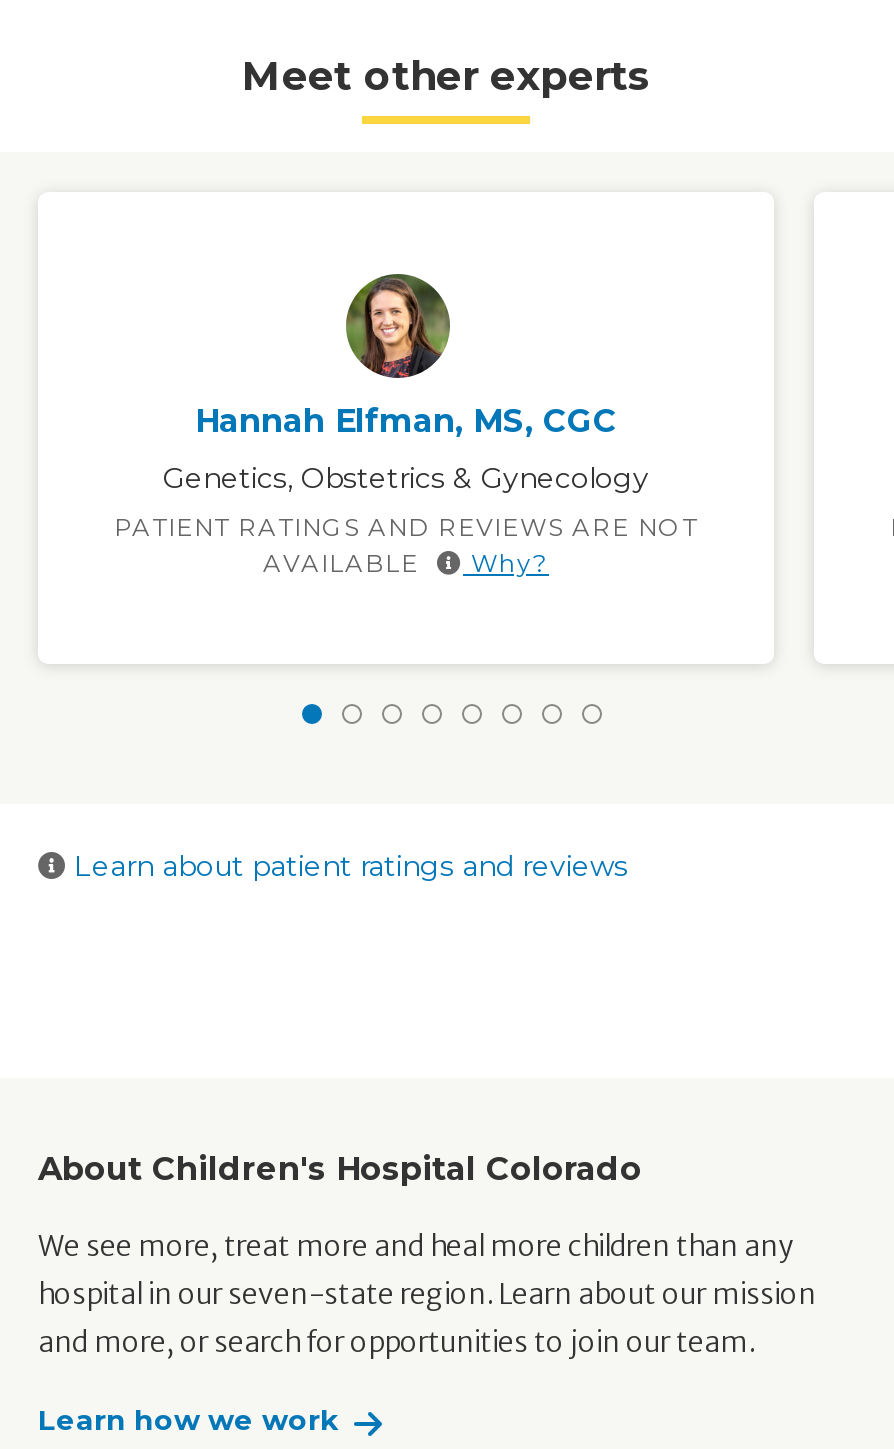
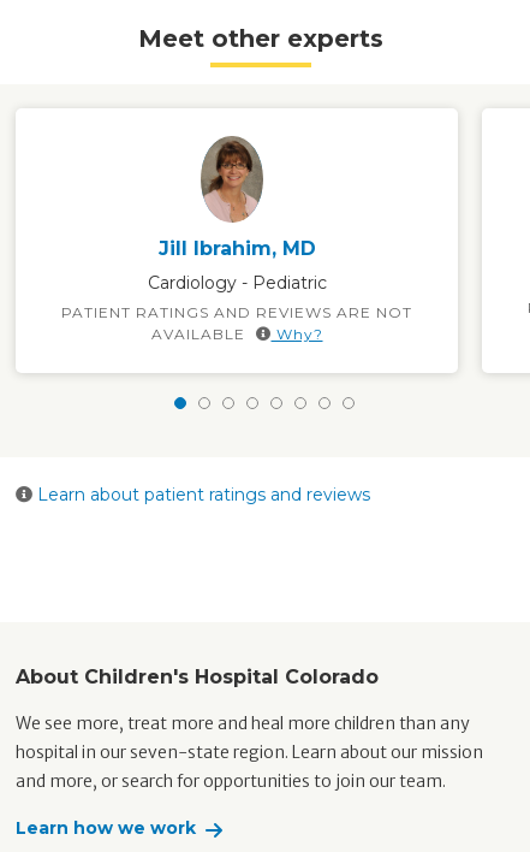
- [image]
- Hannah Elfman, MS, CGC
+ [image]
+ Jill Ibrahim, MD

- Genetics, Obstetrics & Gynecology
+ Cardiology - Pediatric
